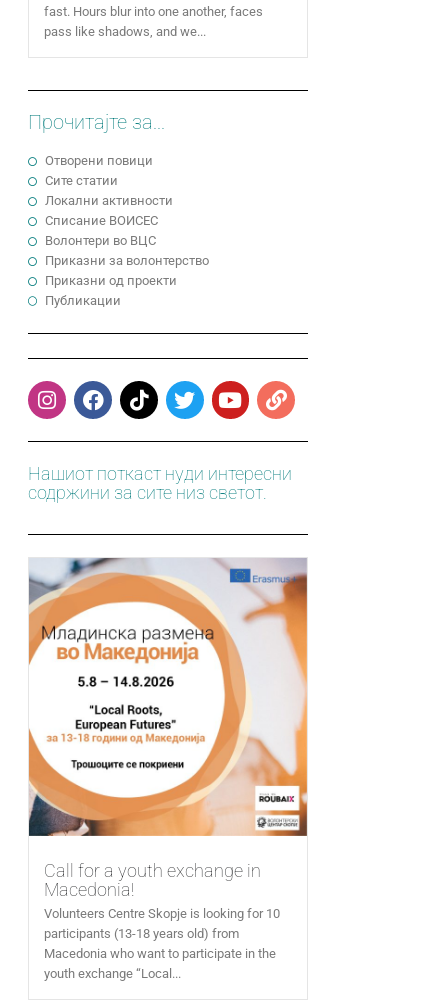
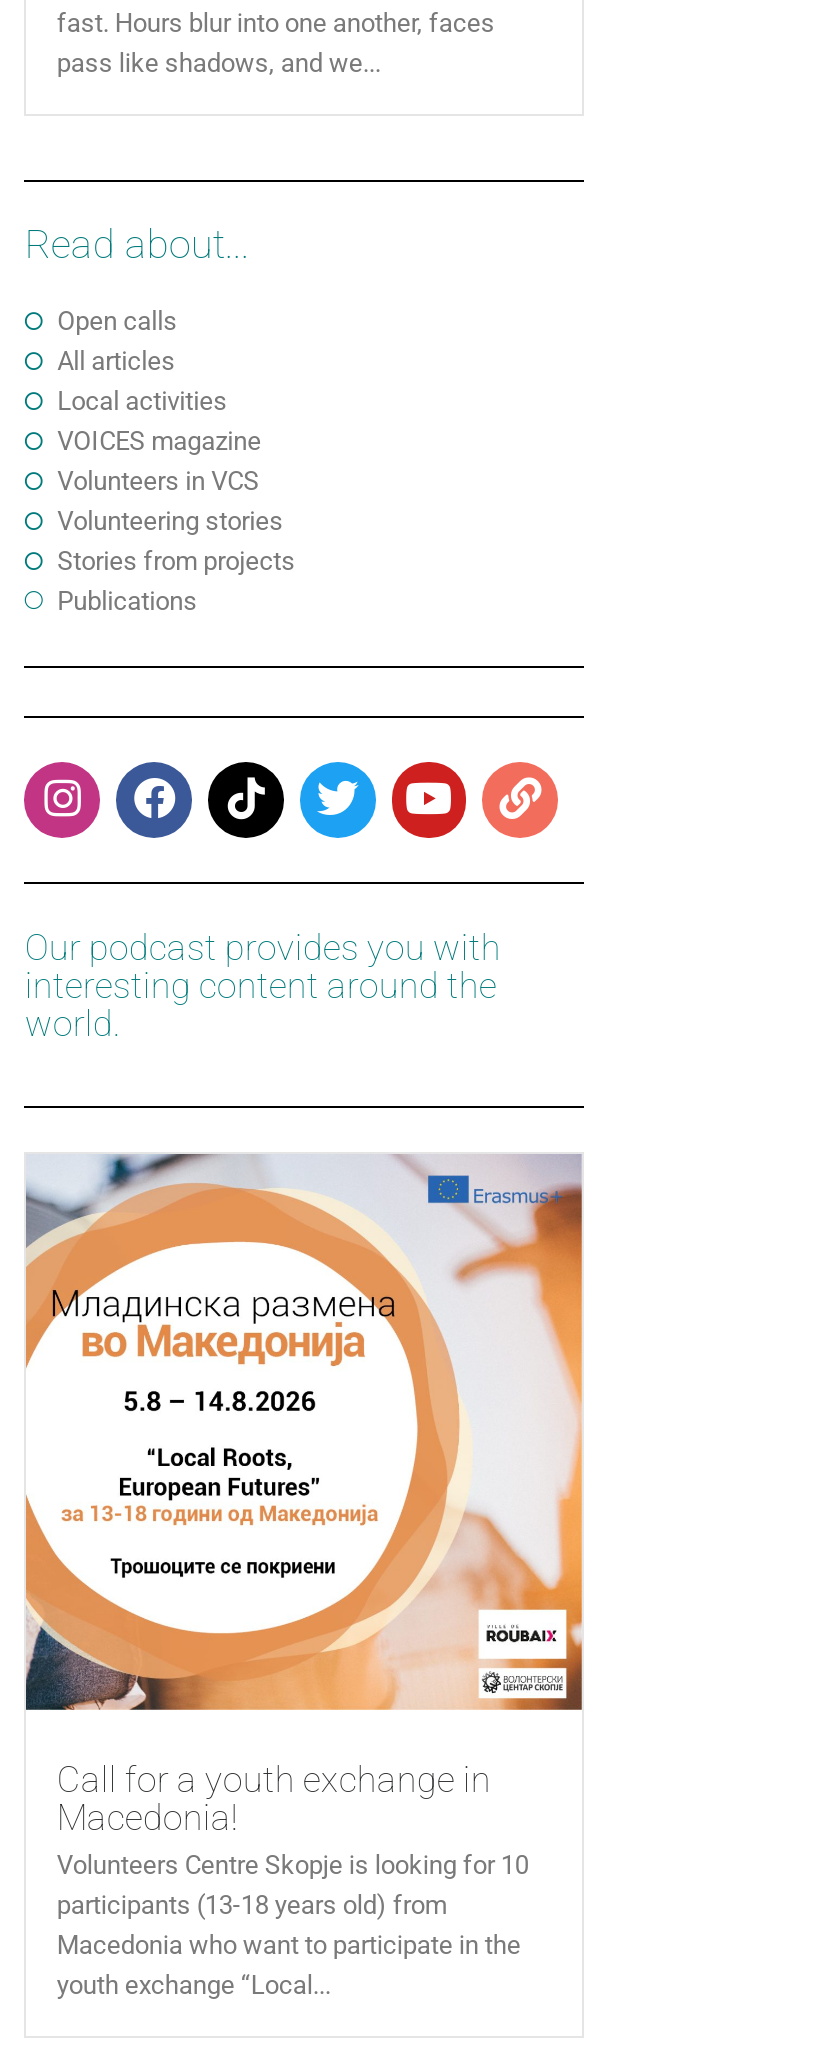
- Прочитајте за...
+ Read about...

- Отворени повици
- Сите статии
- Локални активности
- Cписание ВОИСЕС
- Волонтери во ВЦС
- Приказни за волонтерство
- Приказни од проекти
- Публикации
+ Open calls
+ All articles
+ Local activities
+ VOICES magazine
+ Volunteers in VCS
+ Volunteering stories
+ Stories from projects
+ Publications

- Нашиот поткаст нуди интересни
- содржини за сите низ светот.
+ Our podcast provides you with
+ interesting content around the
+ world.
